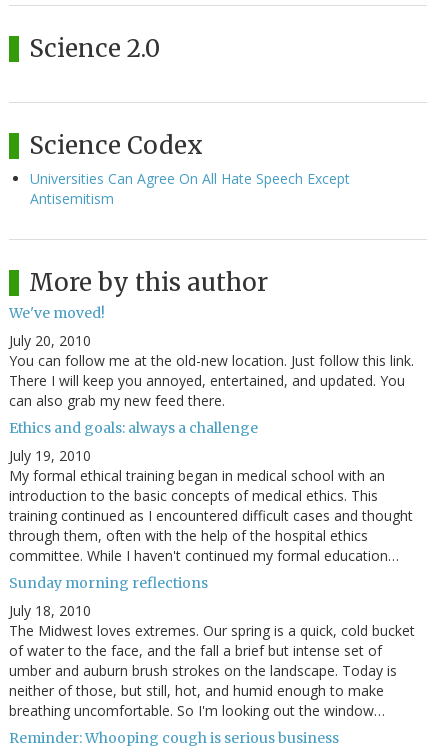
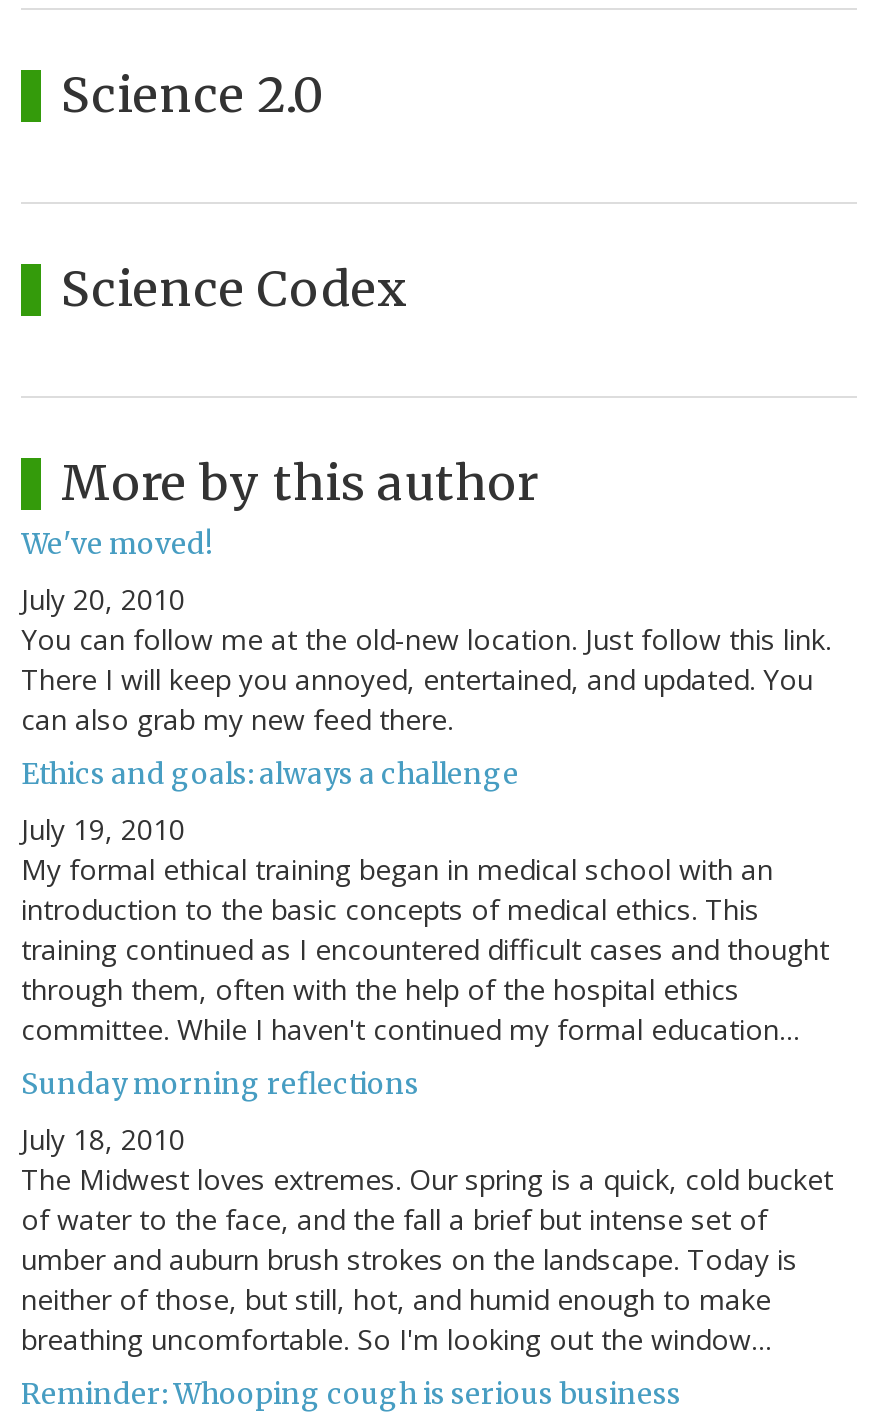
- Universities Can Agree On All Hate Speech Except
- Antisemitism
